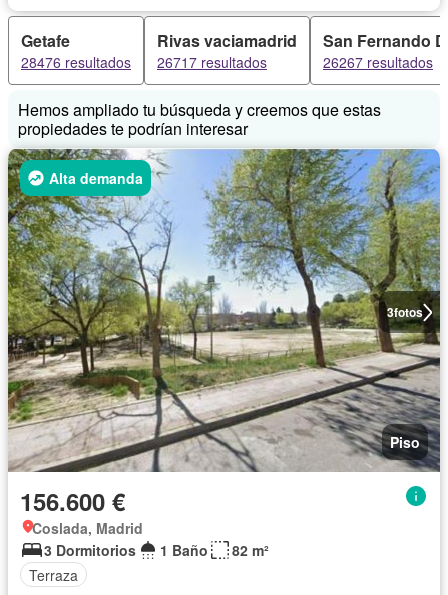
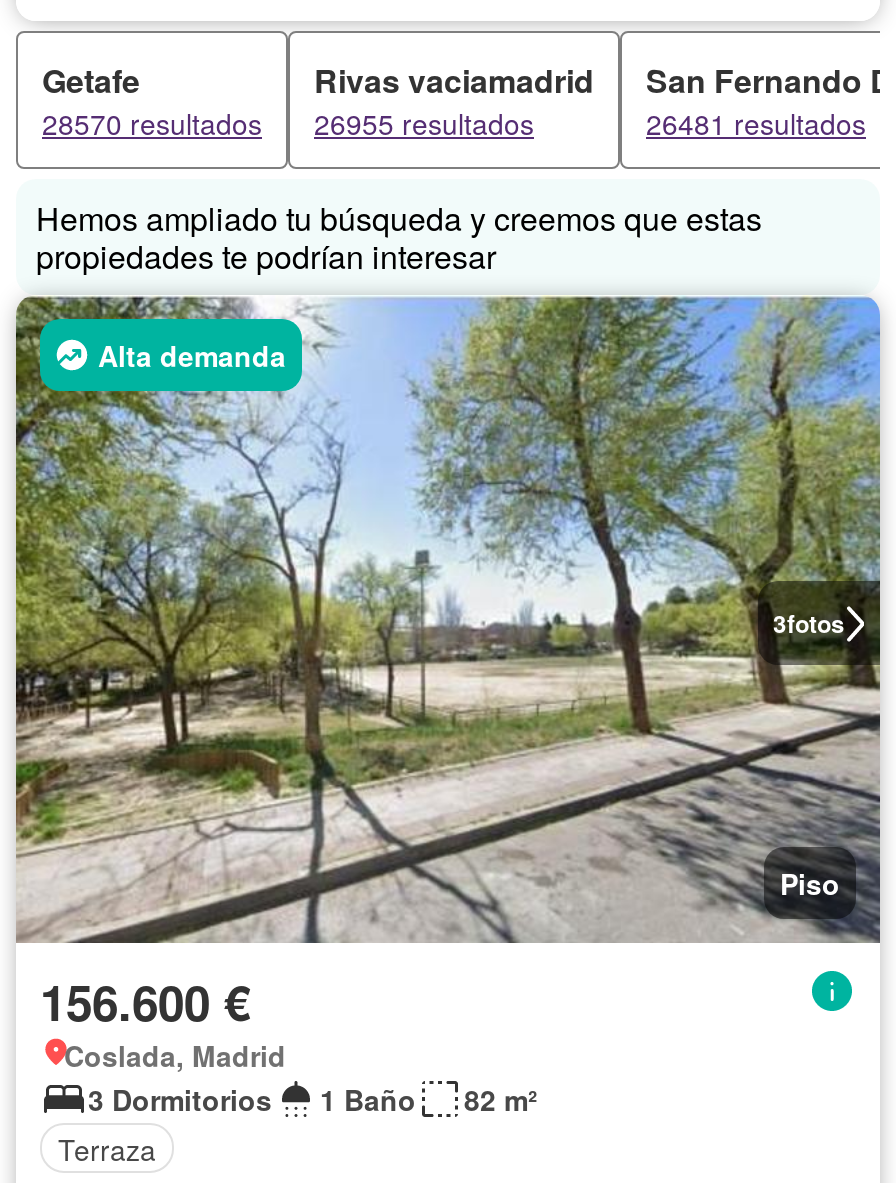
- 28476 resultados
+ 28570 resultados

- 26717 resultados
+ 26955 resultados

- 26267 resultados
+ 26481 resultados
